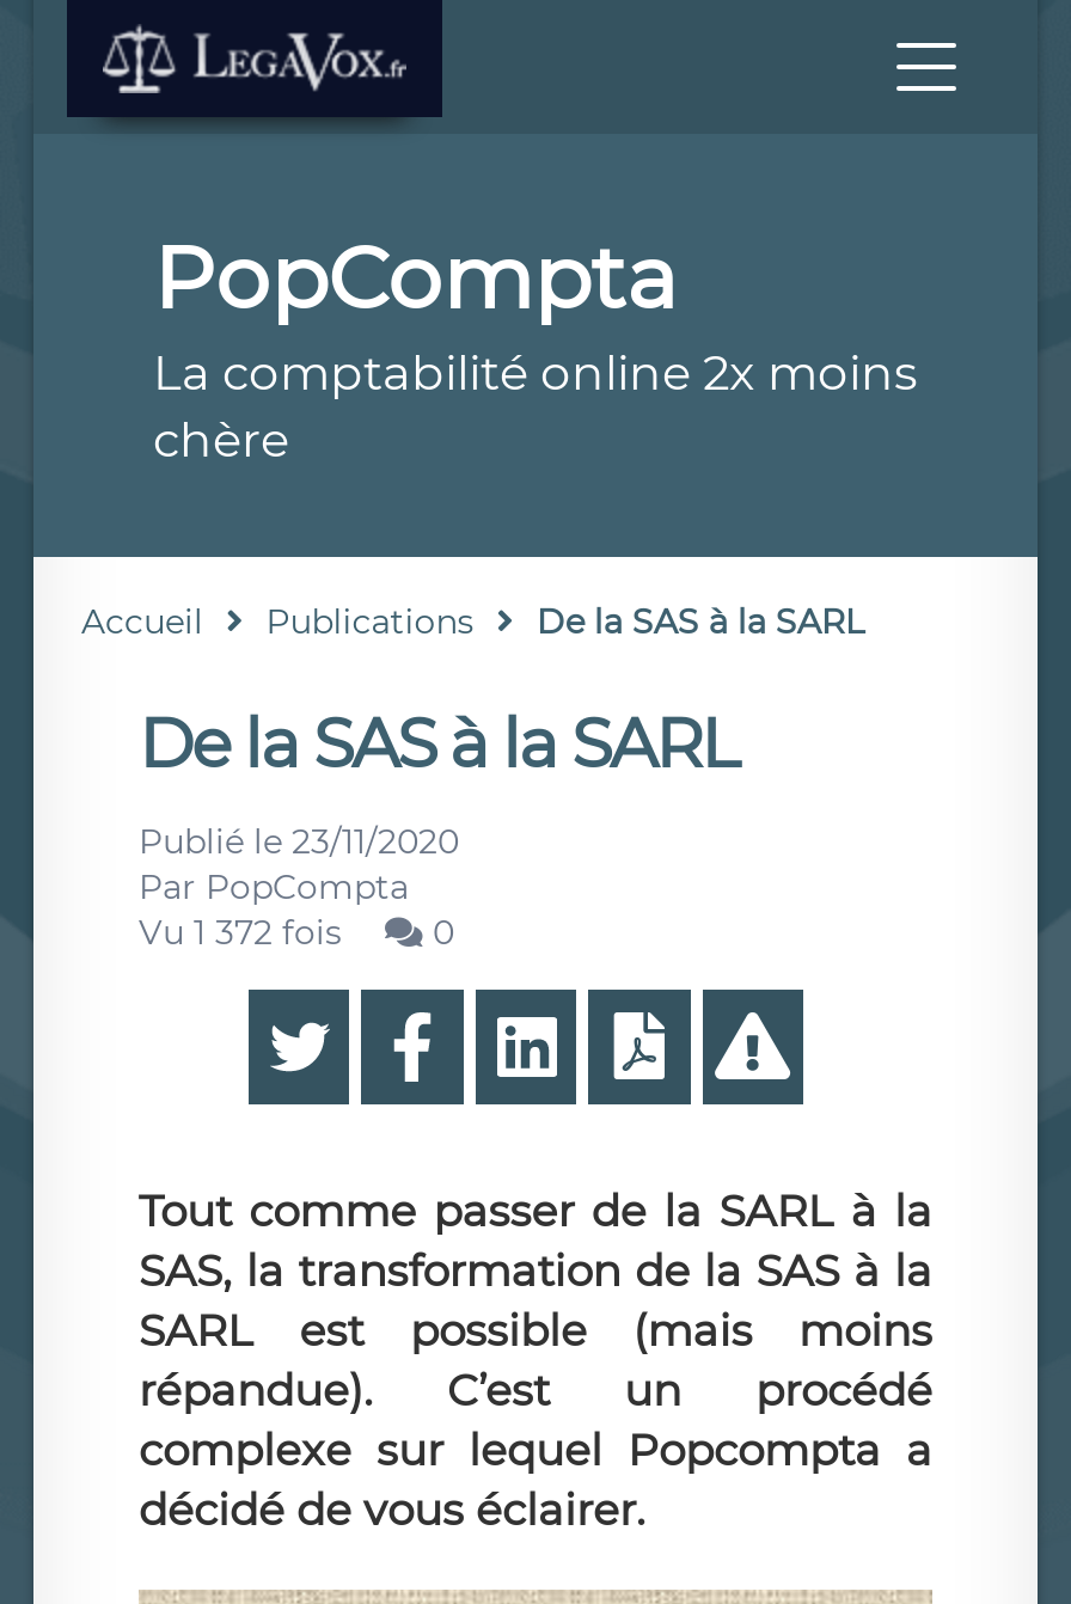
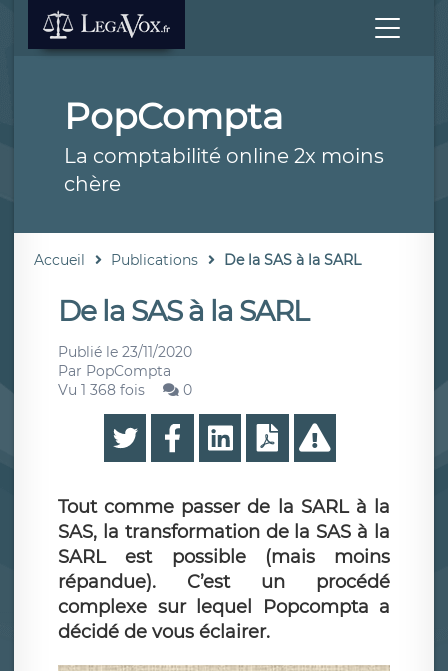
- Vu 1 372 fois 0
+ Vu 1 368 fois 0
